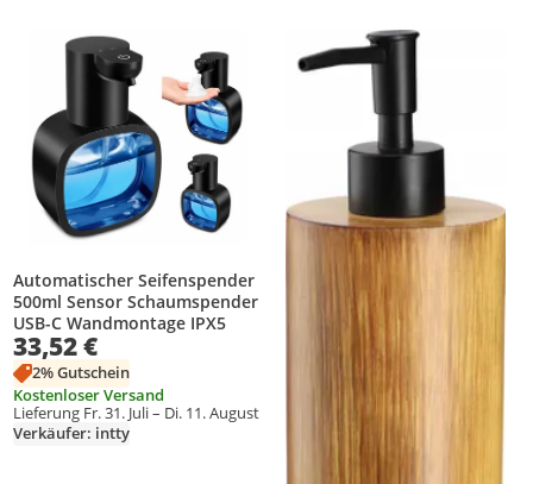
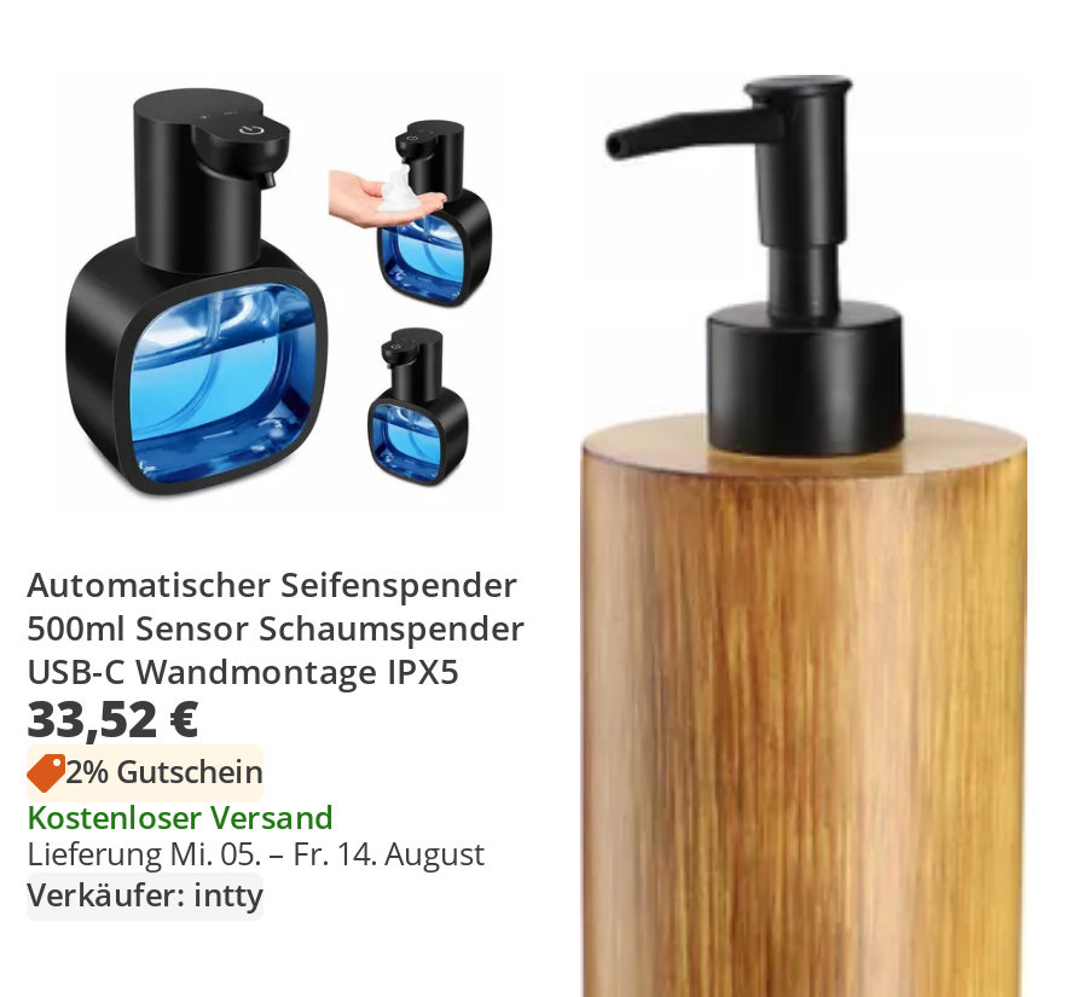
- Lieferung Fr. 31. Juli – Di. 11. August
+ Lieferung Mi. 05. – Fr. 14. August
